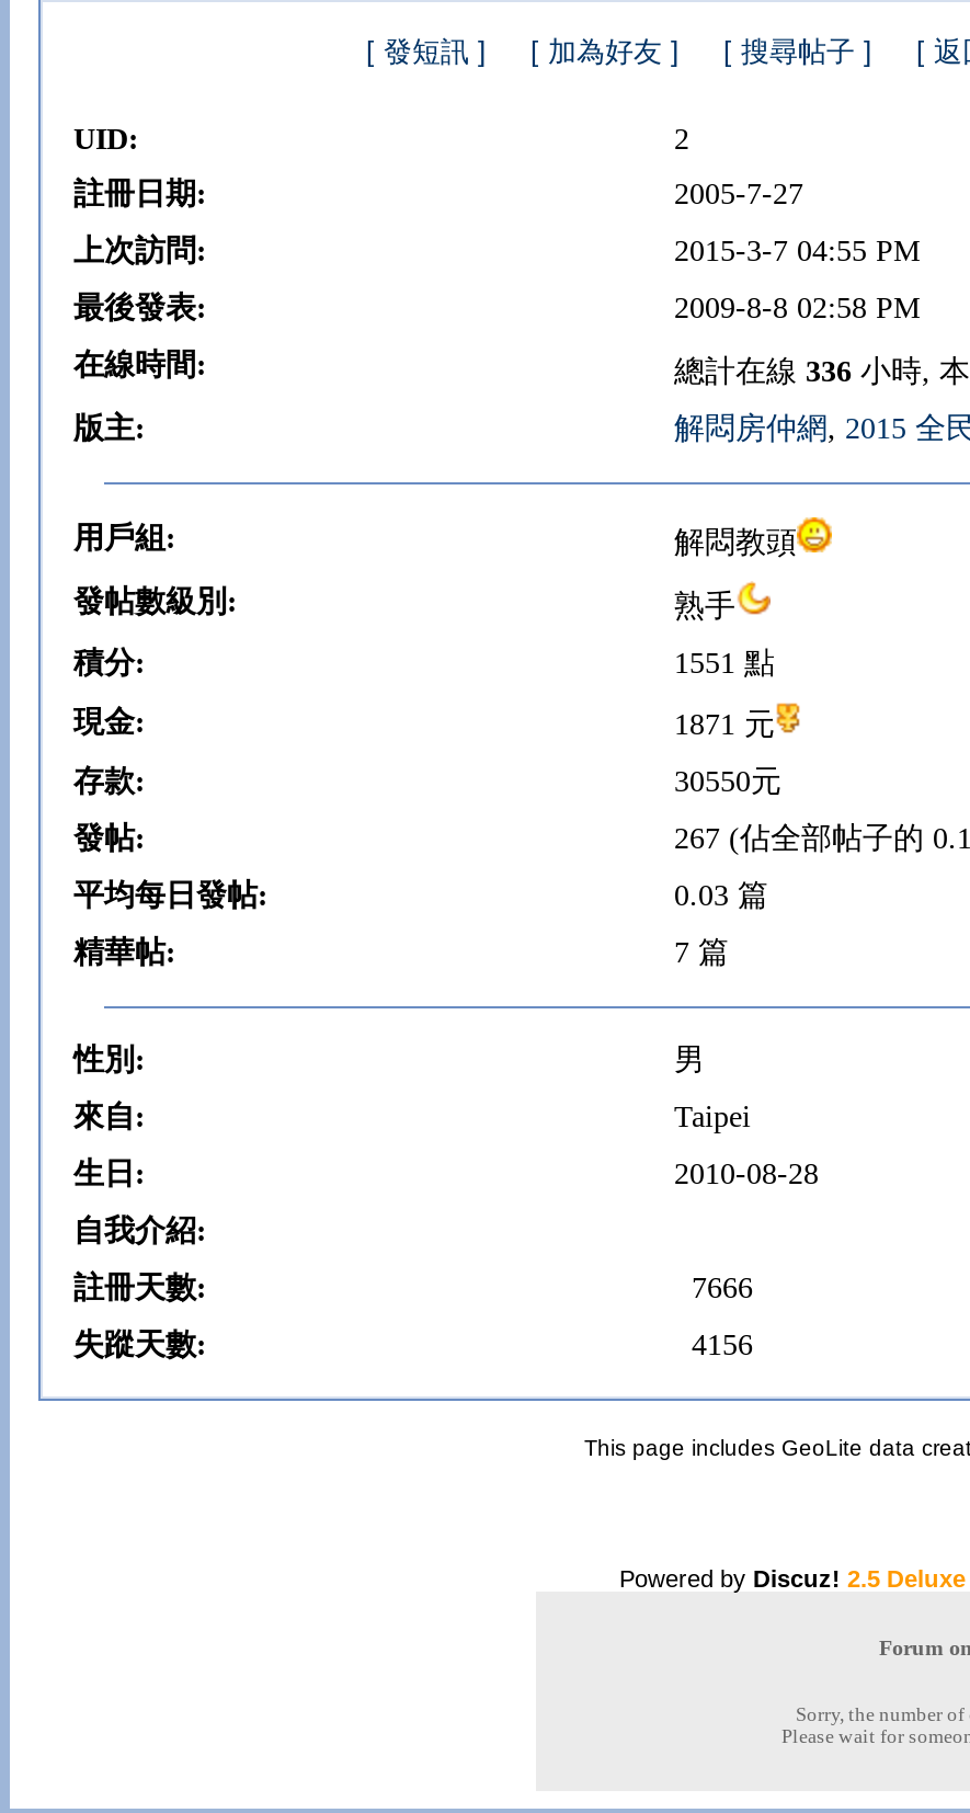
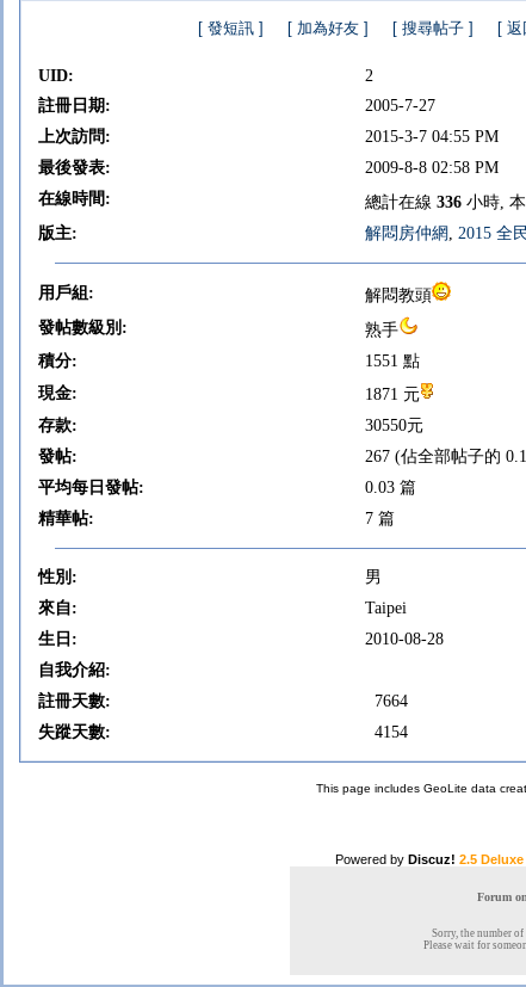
- 7666
+ 7664

- 4156
+ 4154
